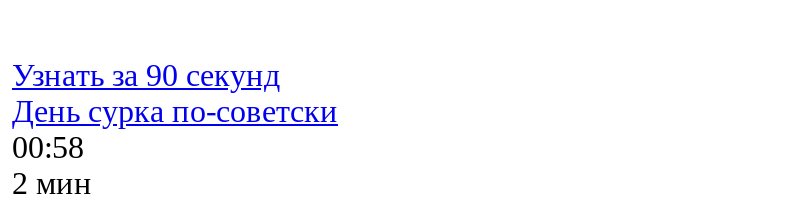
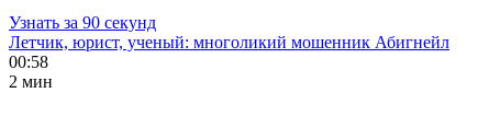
- День сурка по-советски
+ Летчик, юрист, ученый: многоликий мошенник Абигнейл
